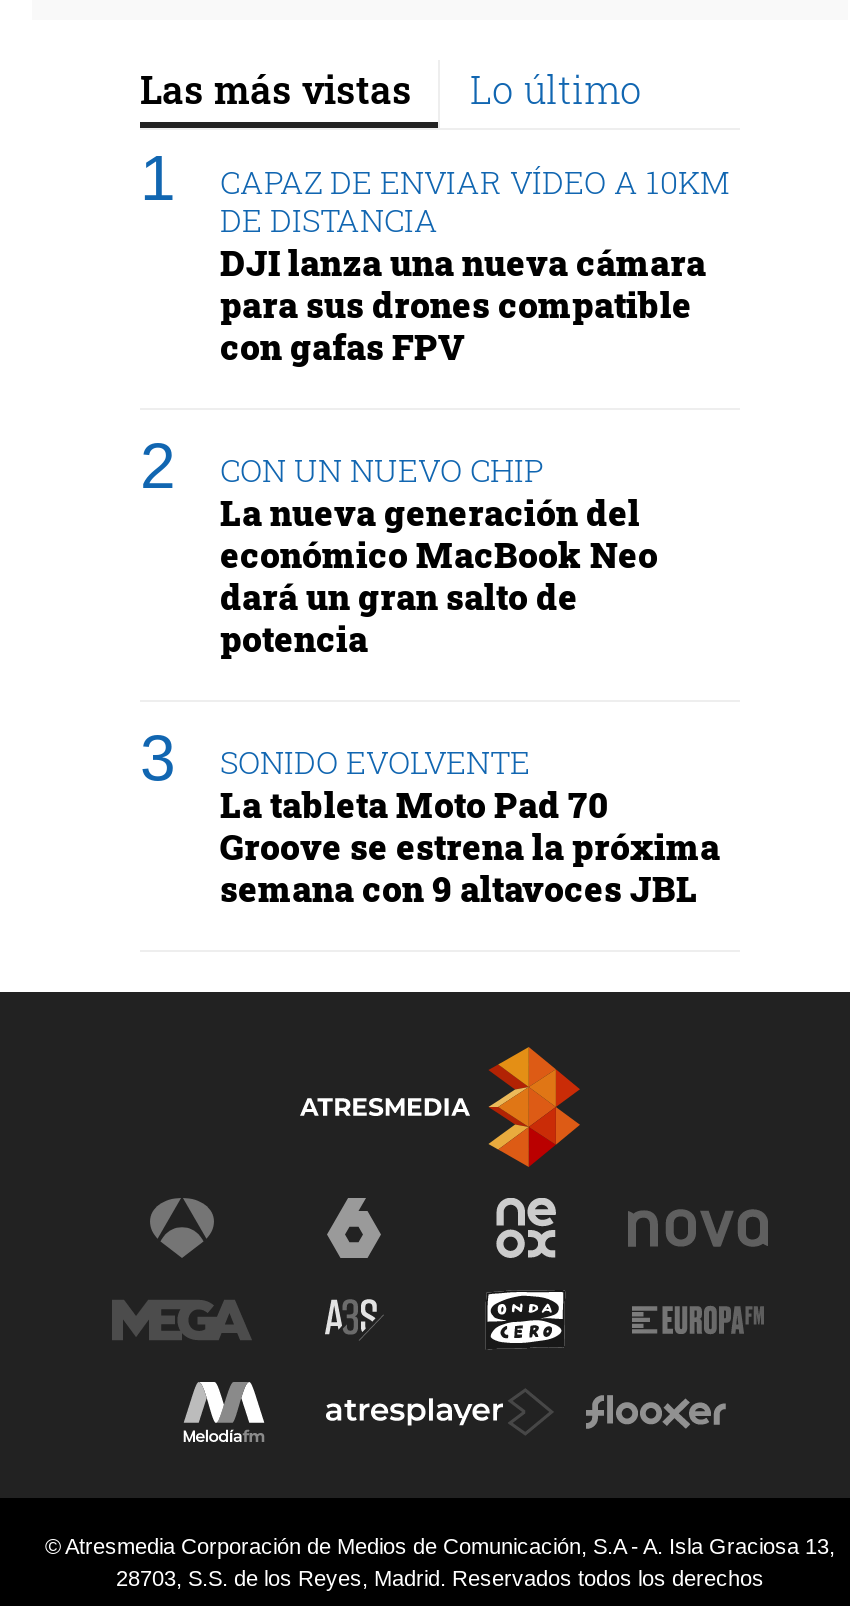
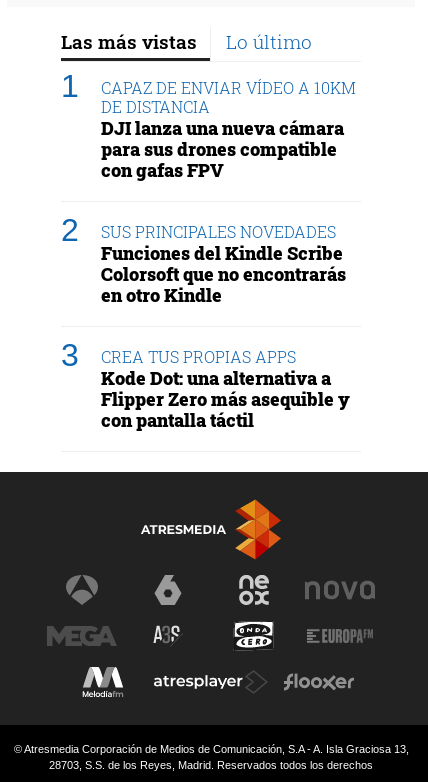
- CON UN NUEVO CHIP
- La nueva generación del
- económico MacBook Neo
- dará un gran salto de
- potencia
+ SUS PRINCIPALES NOVEDADES
+ Funciones del Kindle Scribe
+ Colorsoft que no encontrarás
+ en otro Kindle

- SONIDO EVOLVENTE
- La tableta Moto Pad 70
- Groove se estrena la próxima
- semana con 9 altavoces JBL
+ CREA TUS PROPIAS APPS
+ Kode Dot: una alternativa a
+ Flipper Zero más asequible y
+ con pantalla táctil
